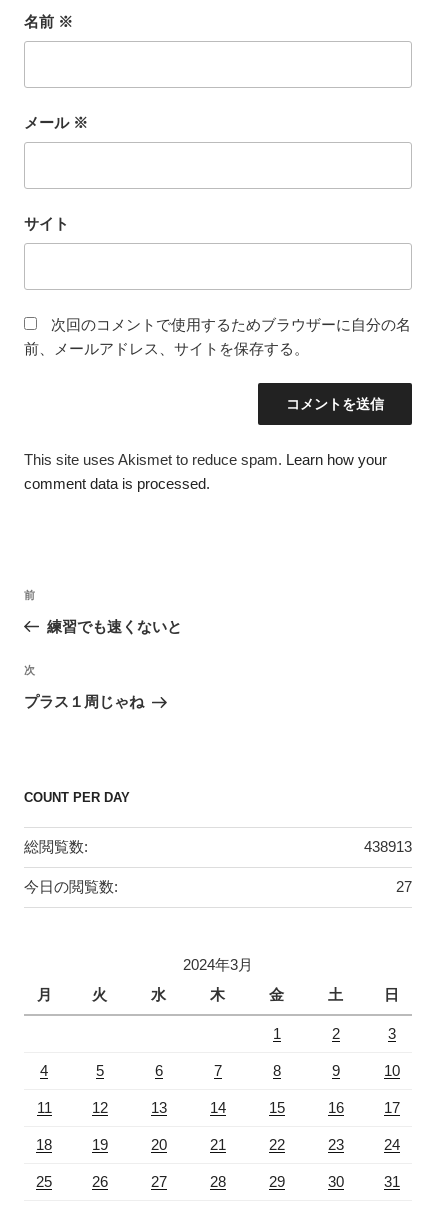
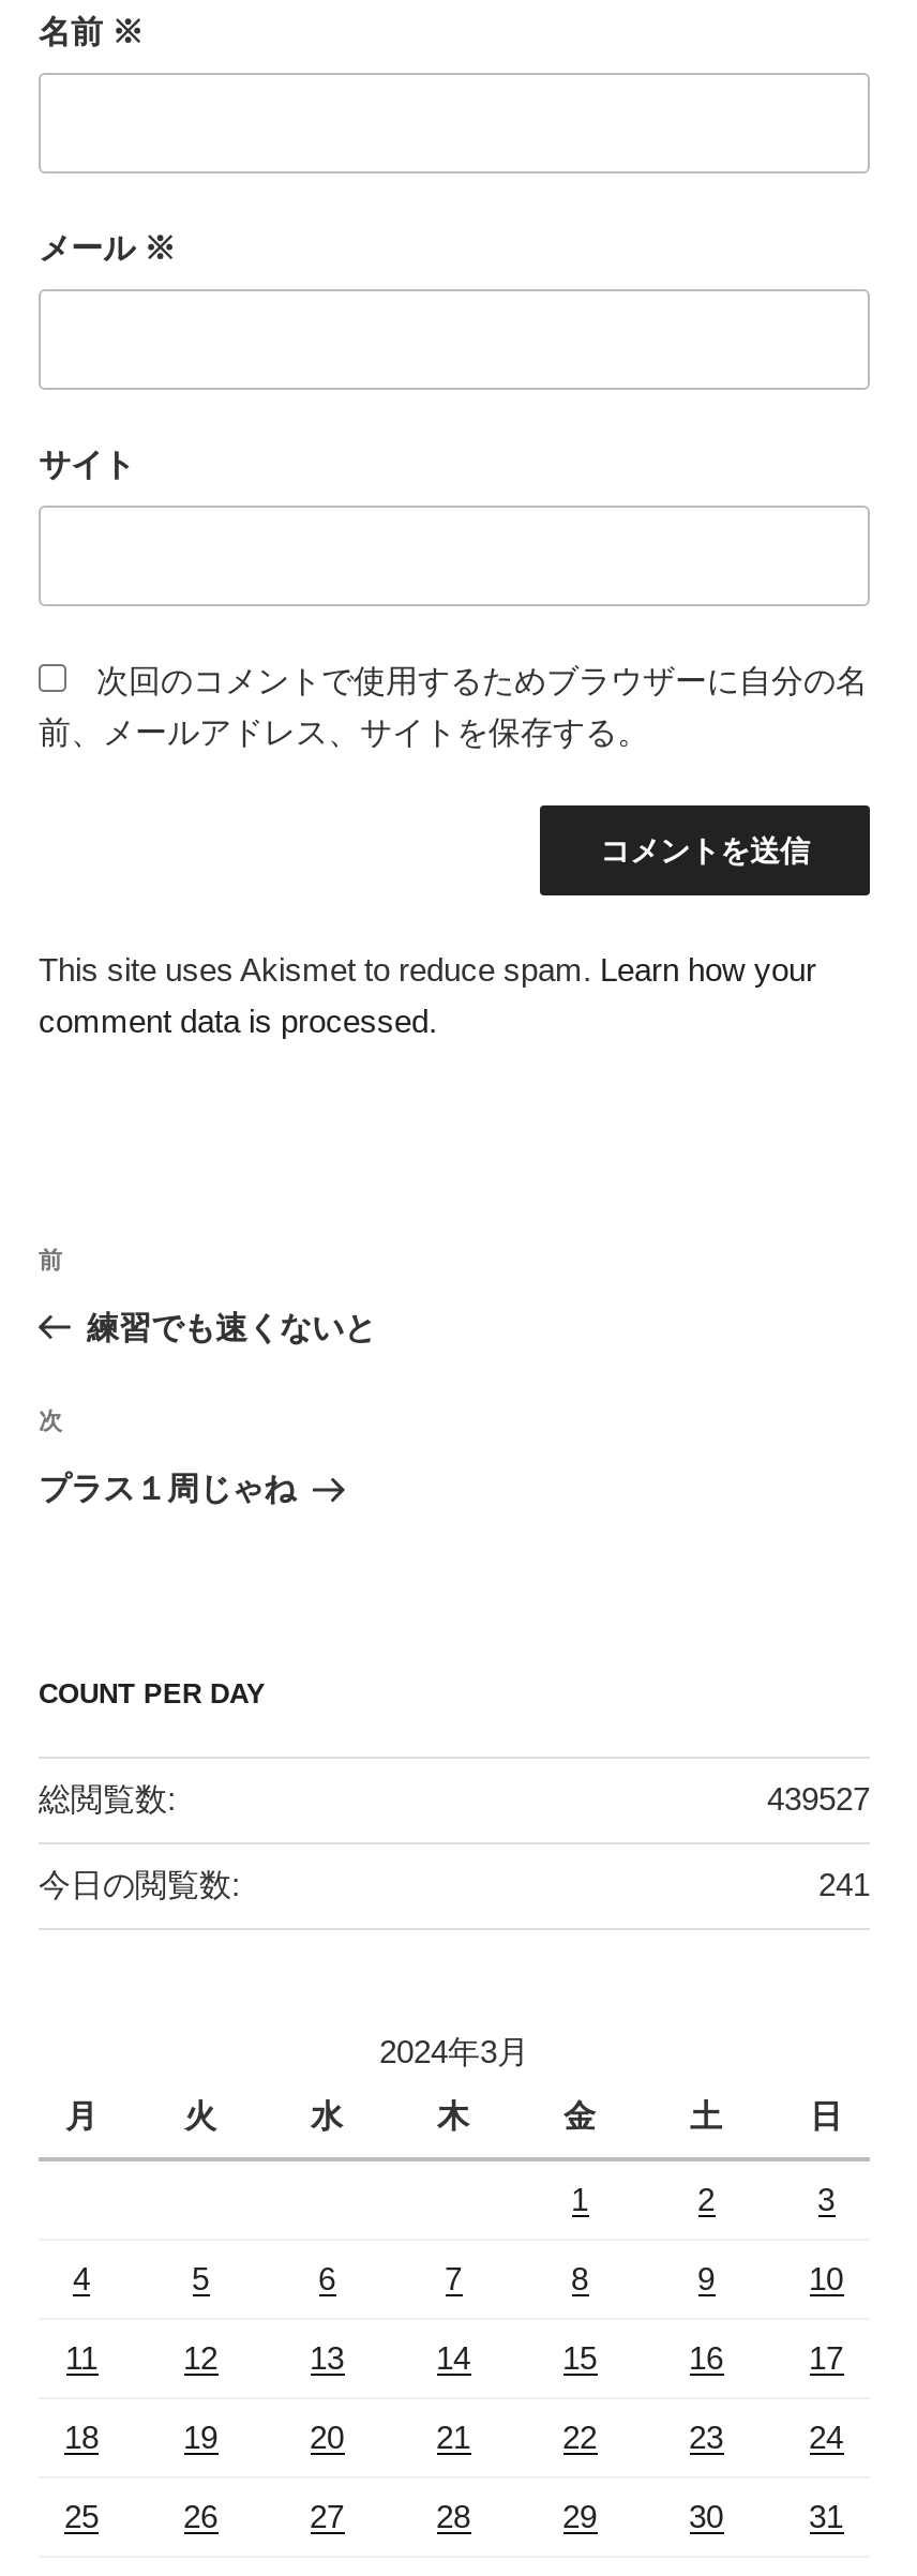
- 438913
+ 439527

- 27
+ 241
